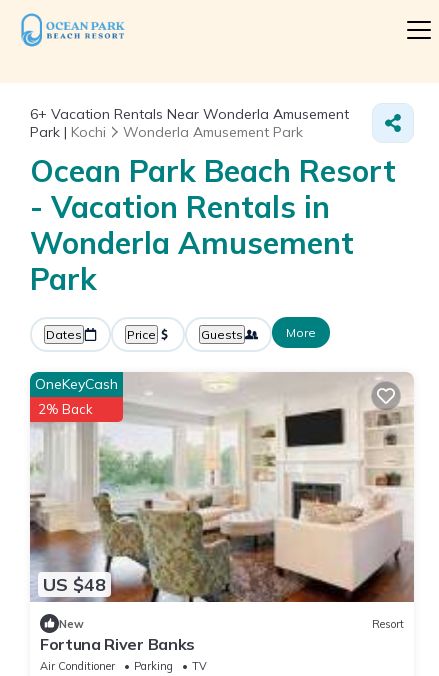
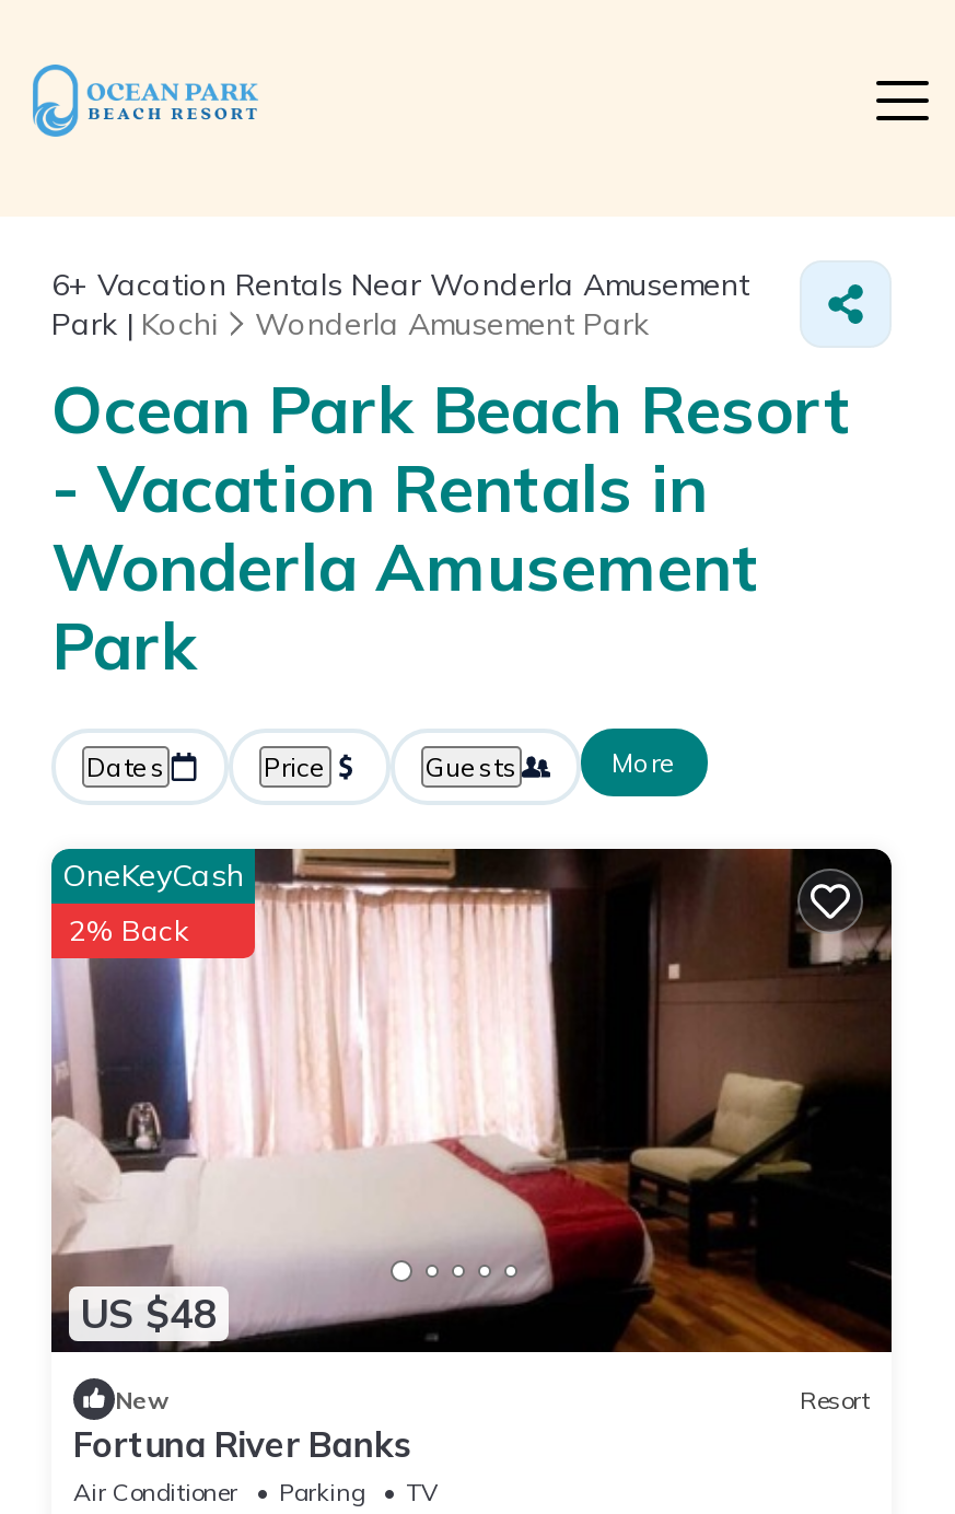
- [image]
+ [image]
